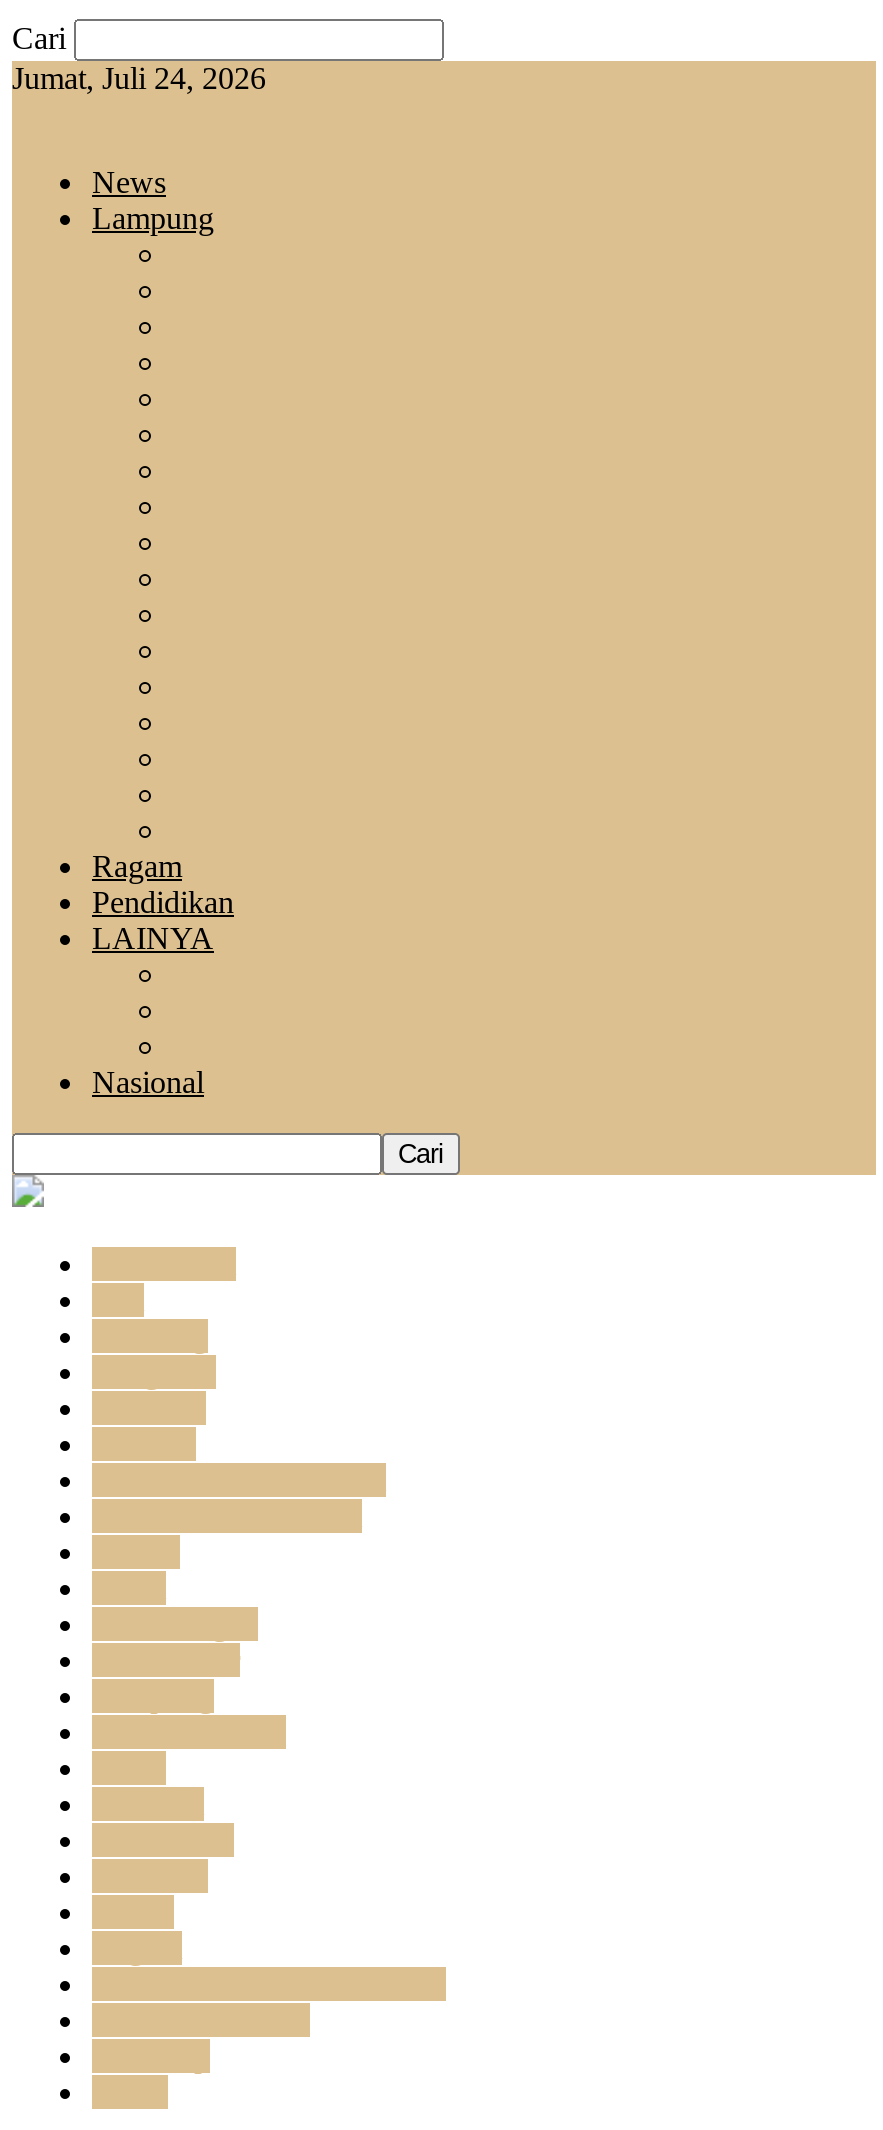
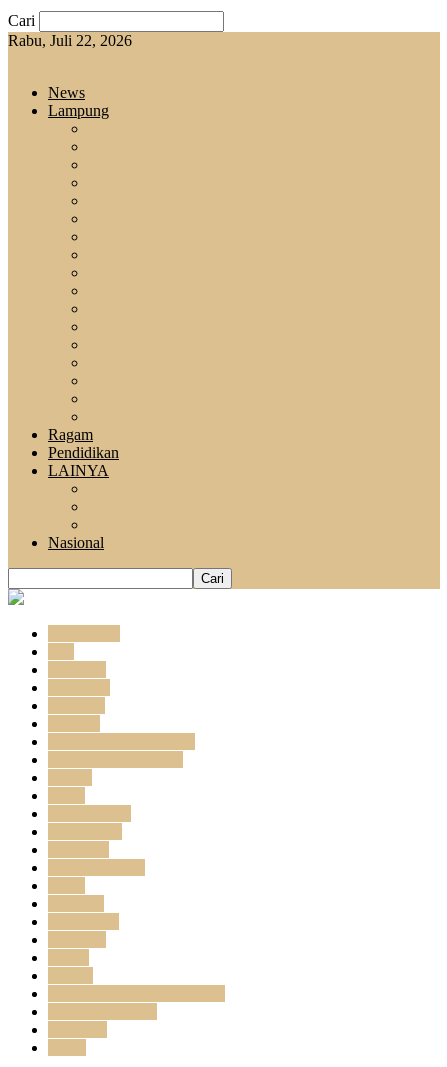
- Jumat, Juli 24, 2026
+ Rabu, Juli 22, 2026
